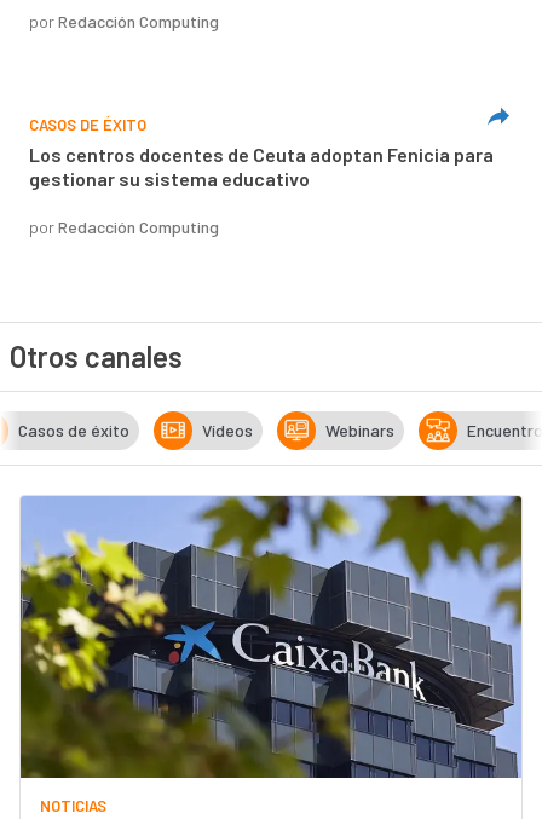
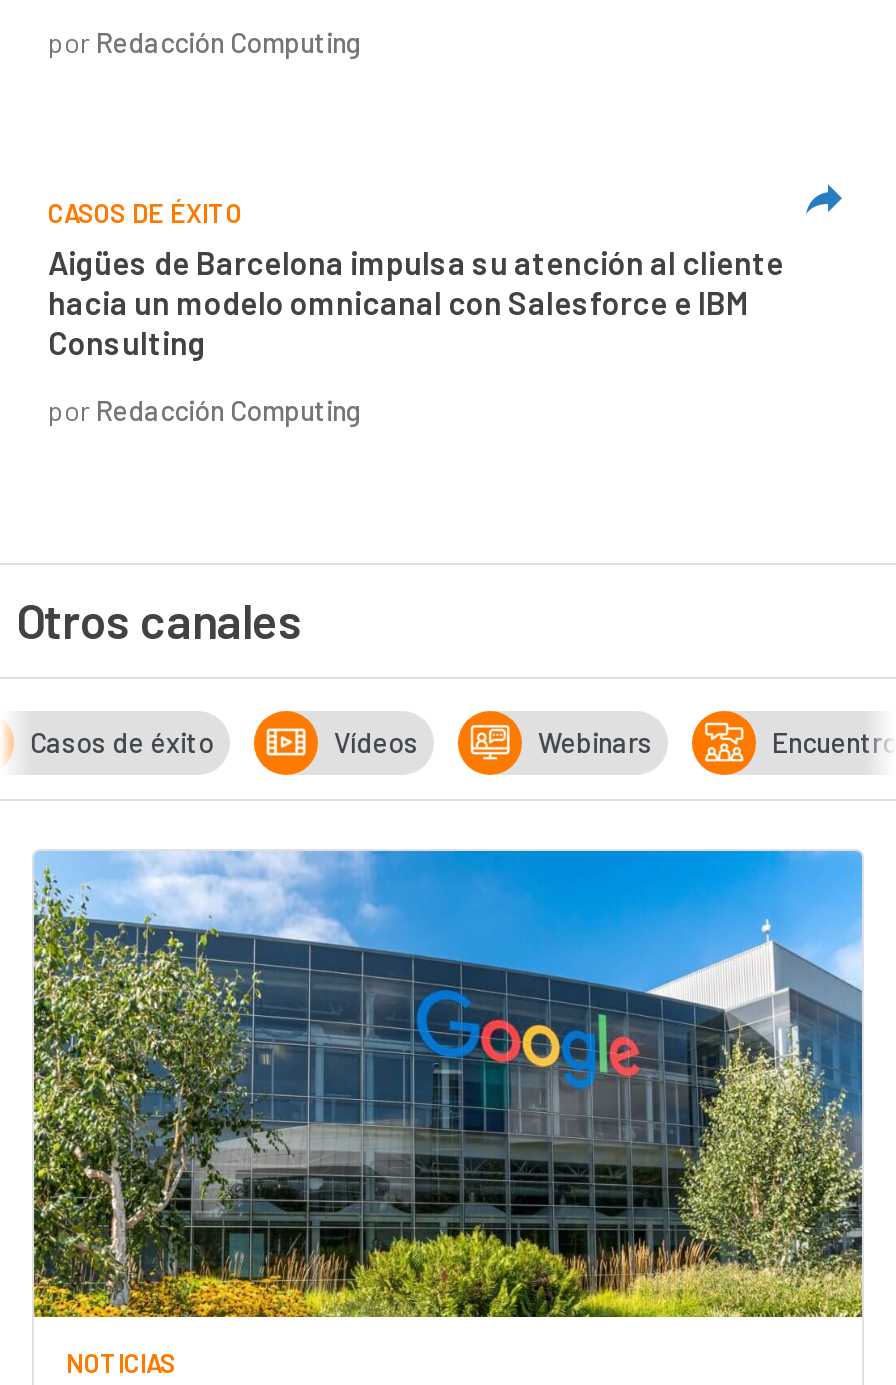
- Los centros docentes de Ceuta adoptan Fenicia para
- gestionar su sistema educativo
+ Aigües de Barcelona impulsa su atención al cliente
+ hacia un modelo omnicanal con Salesforce e IBM
+ Consulting

- [image]
+ [image]
